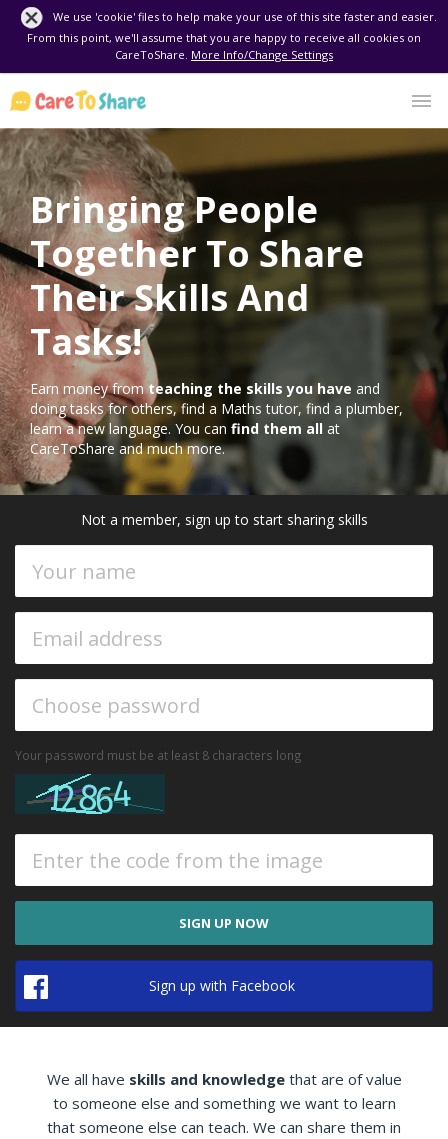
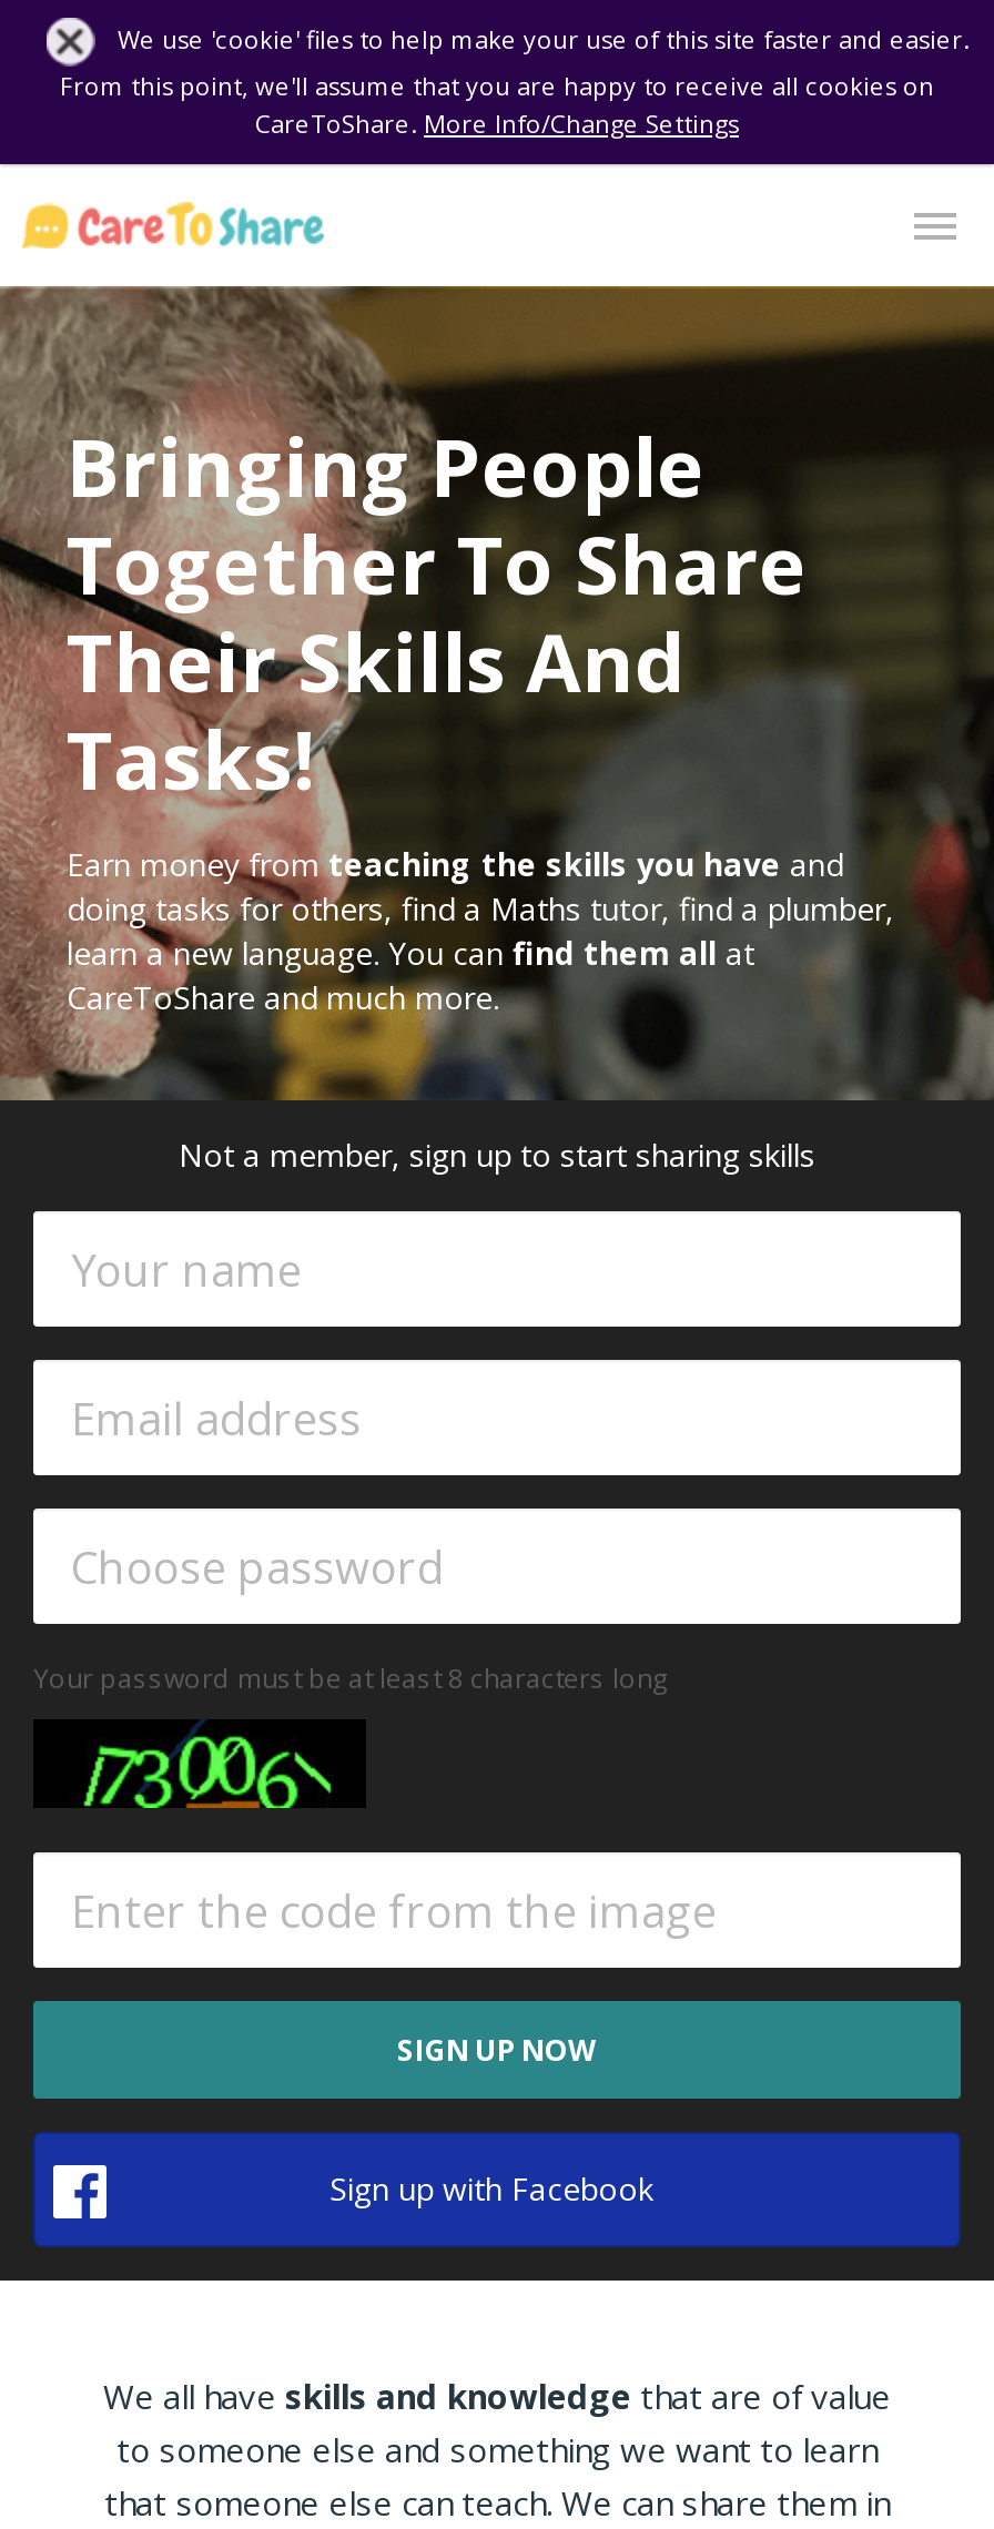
- [image]
+ [image]
